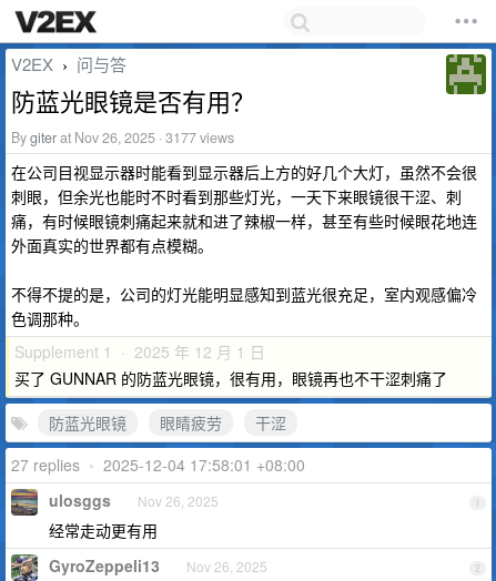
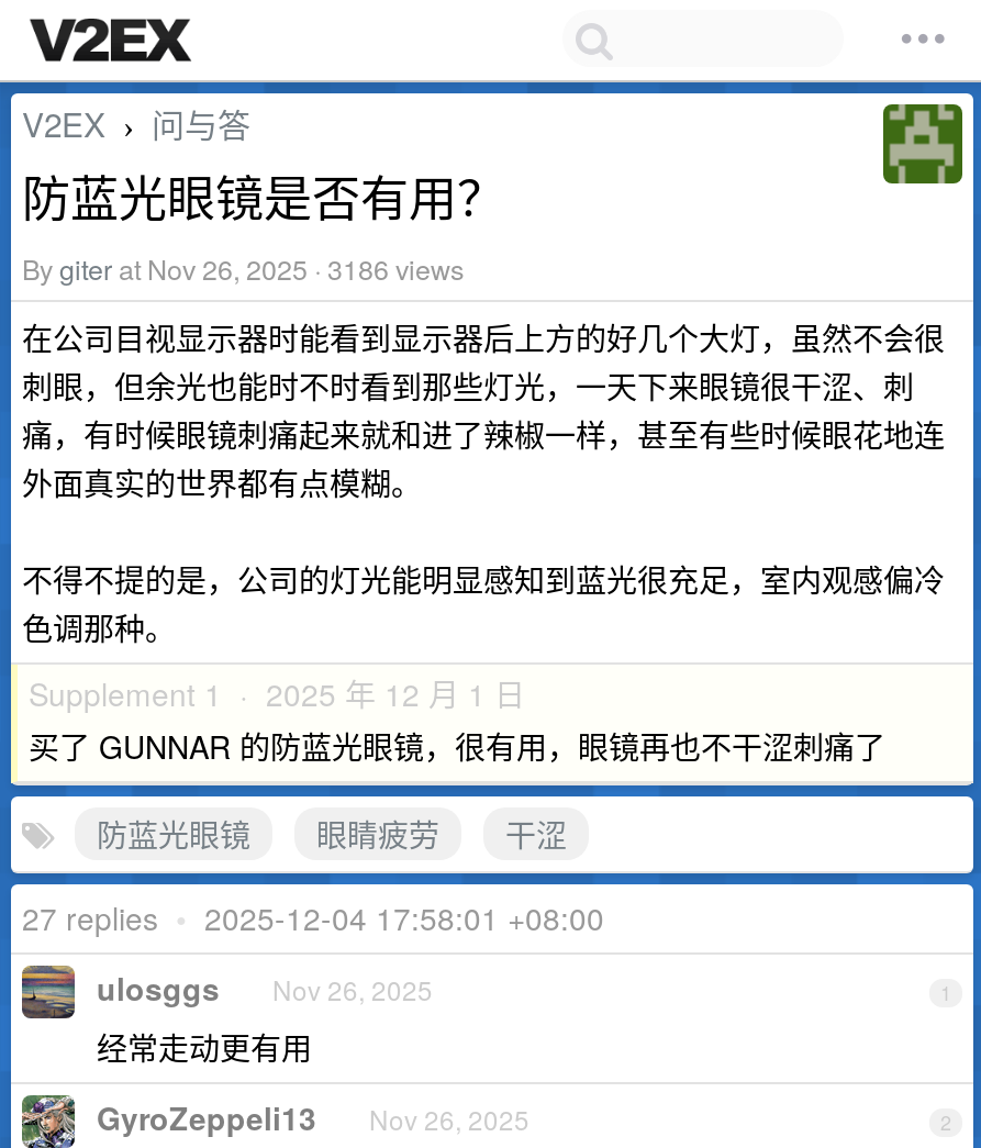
- By giter at Nov 26, 2025 · 3177 views
+ By giter at Nov 26, 2025 · 3186 views
